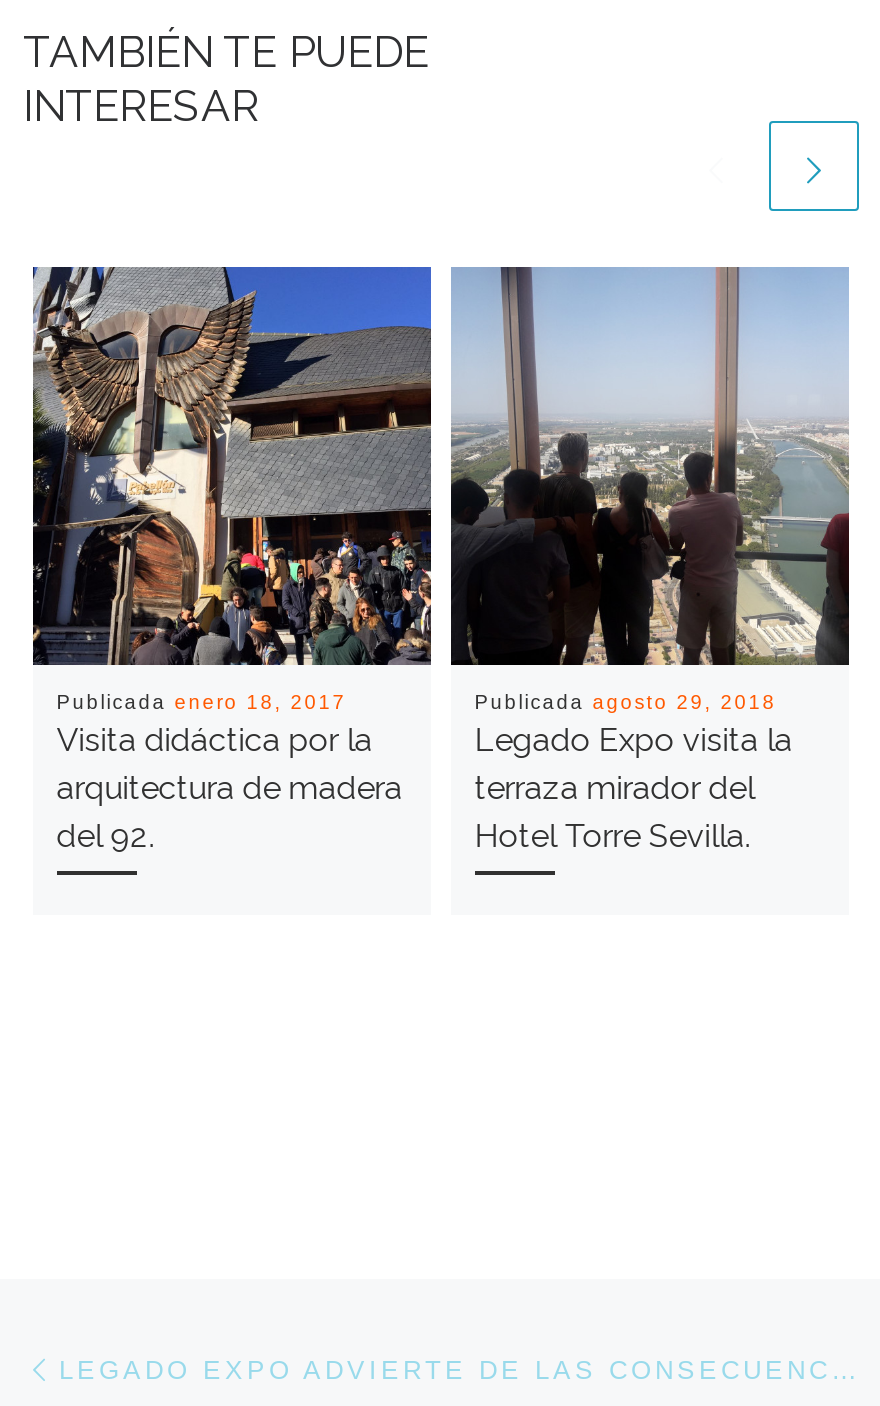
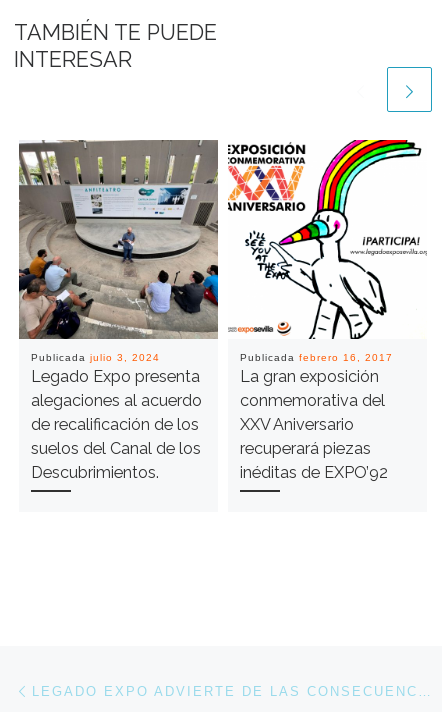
- [image]
- Publicada enero 18, 2017
- Visita didáctica por la
- arquitectura de madera
- del 92.
+ [image]
+ Publicada julio 3, 2024
+ Legado Expo presenta
+ alegaciones al acuerdo
+ de recalificación de los
+ suelos del Canal de los
+ Descubrimientos.

- [image]
- Publicada agosto 29, 2018
- Legado Expo visita la
- terraza mirador del
- Hotel Torre Sevilla.
+ [image]
+ Publicada febrero 16, 2017
+ La gran exposición
+ conmemorativa del
+ XXV Aniversario
+ recuperará piezas
+ inéditas de EXPO’92
